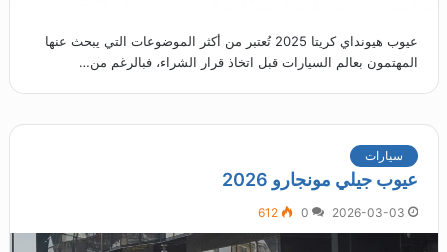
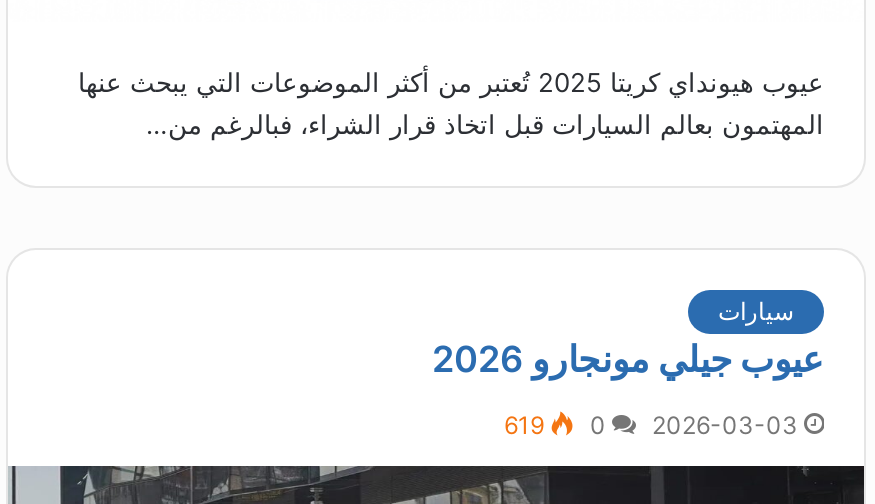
- 612 0 2026-03-03
+ 619 0 2026-03-03
